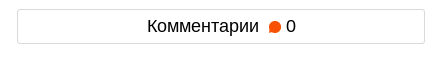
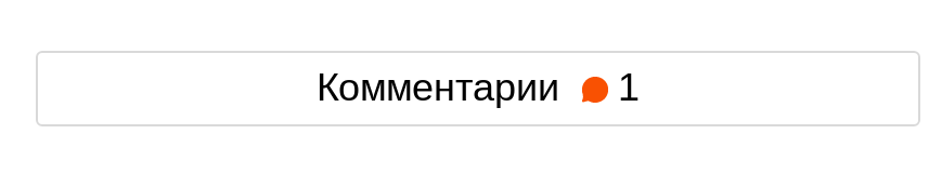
- Комментарии 0
+ Комментарии 1
